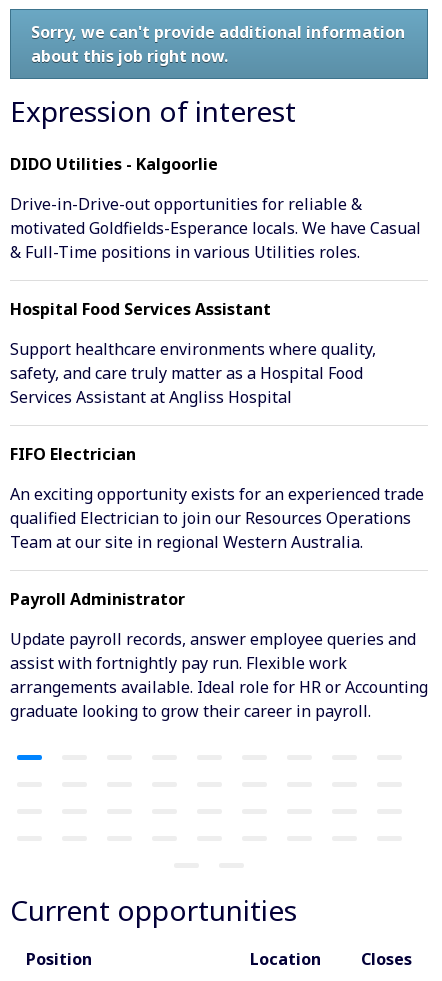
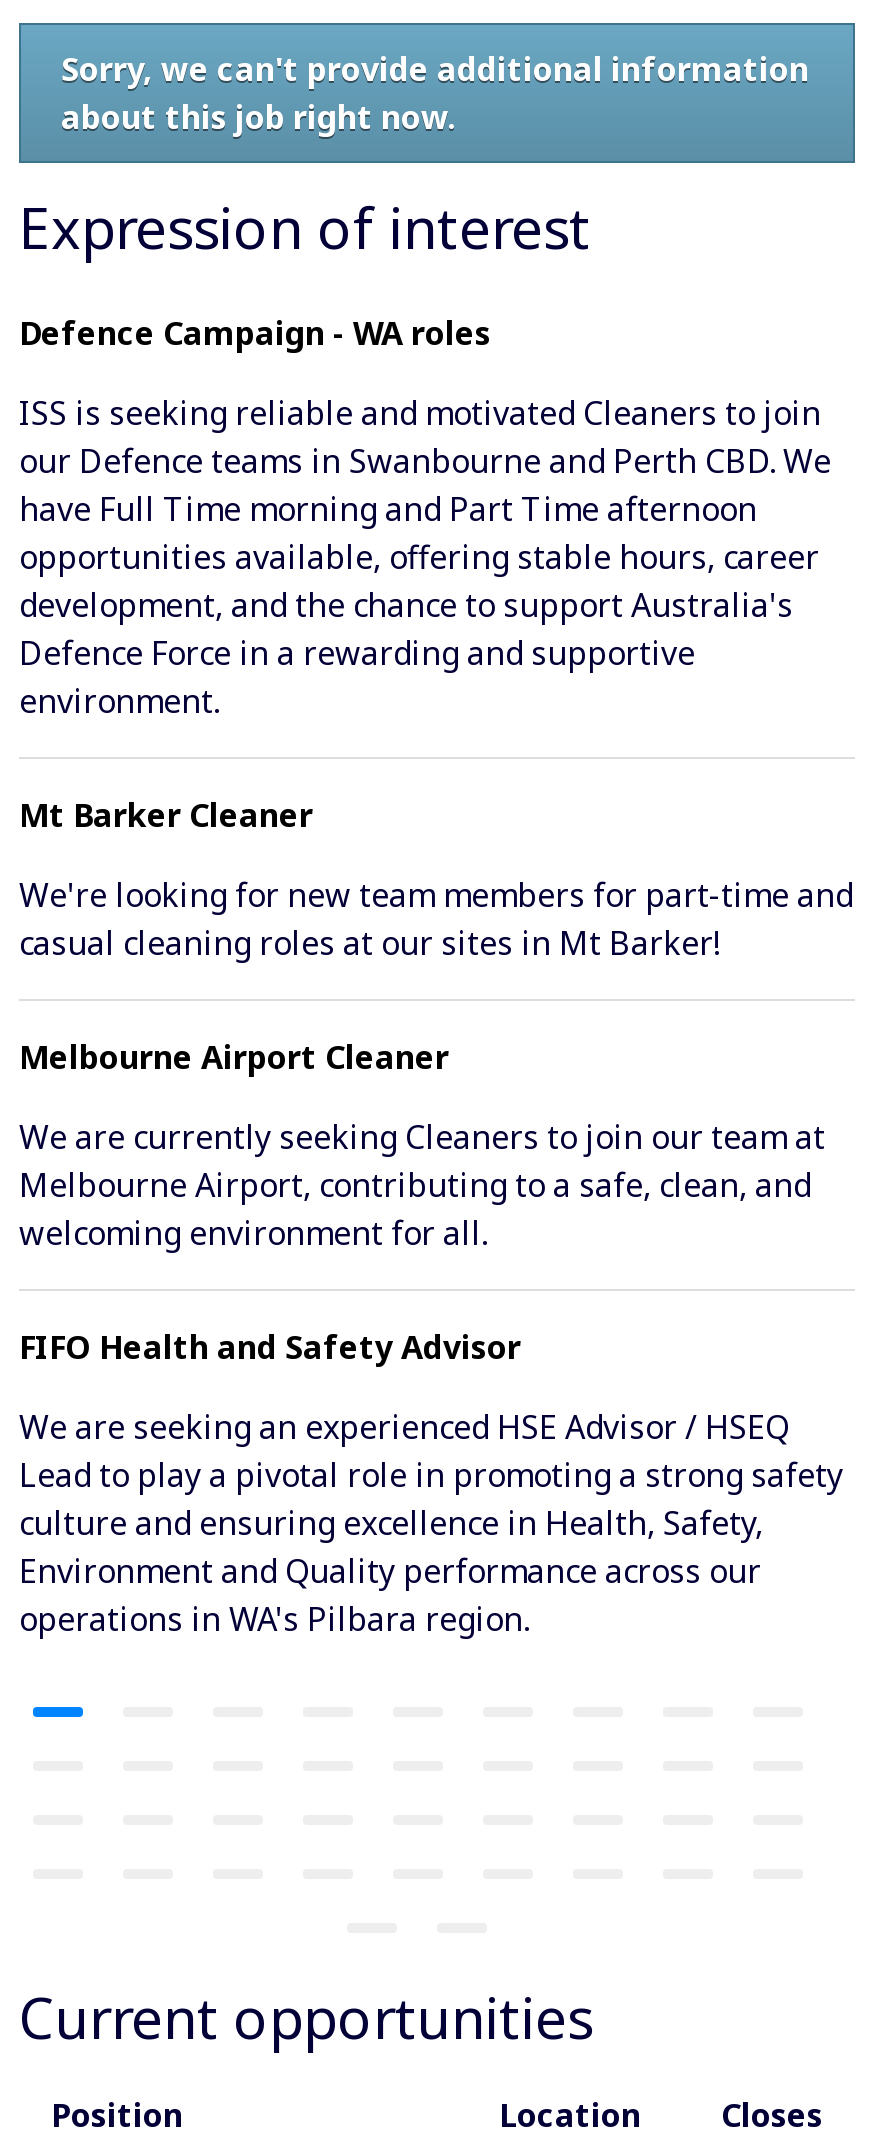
- DIDO Utilities - Kalgoorlie
+ Defence Campaign - WA roles

- Drive-in-Drive-out opportunities for reliable &
- motivated Goldfields-Esperance locals. We have Casual
- & Full-Time positions in various Utilities roles.
+ ISS is seeking reliable and motivated Cleaners to join
+ our Defence teams in Swanbourne and Perth CBD. We
+ have Full Time morning and Part Time afternoon
+ opportunities available, offering stable hours, career
+ development, and the chance to support Australia's
+ Defence Force in a rewarding and supportive
+ environment.

- Hospital Food Services Assistant
+ Mt Barker Cleaner

- Support healthcare environments where quality,
- safety, and care truly matter as a Hospital Food
- Services Assistant at Angliss Hospital
+ We're looking for new team members for part-time and
+ casual cleaning roles at our sites in Mt Barker!

- FIFO Electrician
+ Melbourne Airport Cleaner

- An exciting opportunity exists for an experienced trade
- qualified Electrician to join our Resources Operations
- Team at our site in regional Western Australia.
+ We are currently seeking Cleaners to join our team at
+ Melbourne Airport, contributing to a safe, clean, and
+ welcoming environment for all.

- Payroll Administrator
+ FIFO Health and Safety Advisor

- Update payroll records, answer employee queries and
- assist with fortnightly pay run. Flexible work
- arrangements available. Ideal role for HR or Accounting
- graduate looking to grow their career in payroll.
+ We are seeking an experienced HSE Advisor / HSEQ
+ Lead to play a pivotal role in promoting a strong safety
+ culture and ensuring excellence in Health, Safety,
+ Environment and Quality performance across our
+ operations in WA's Pilbara region.
